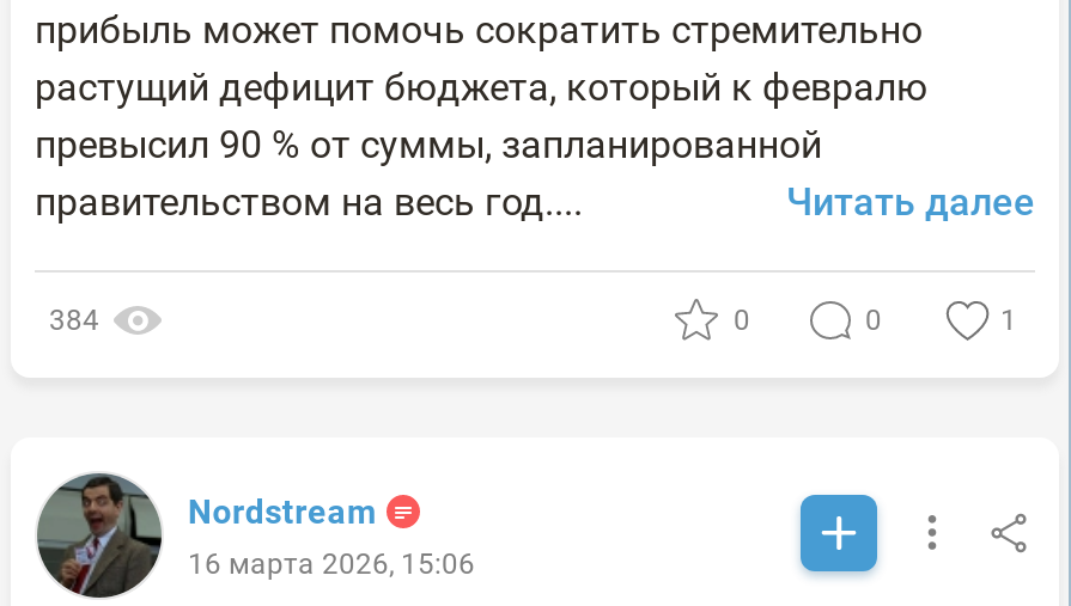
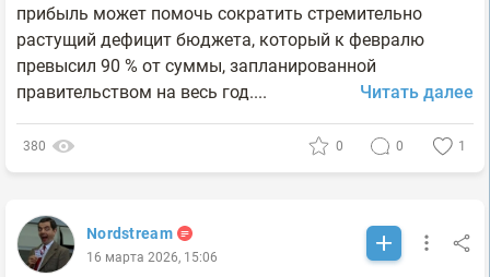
- 384
+ 380
